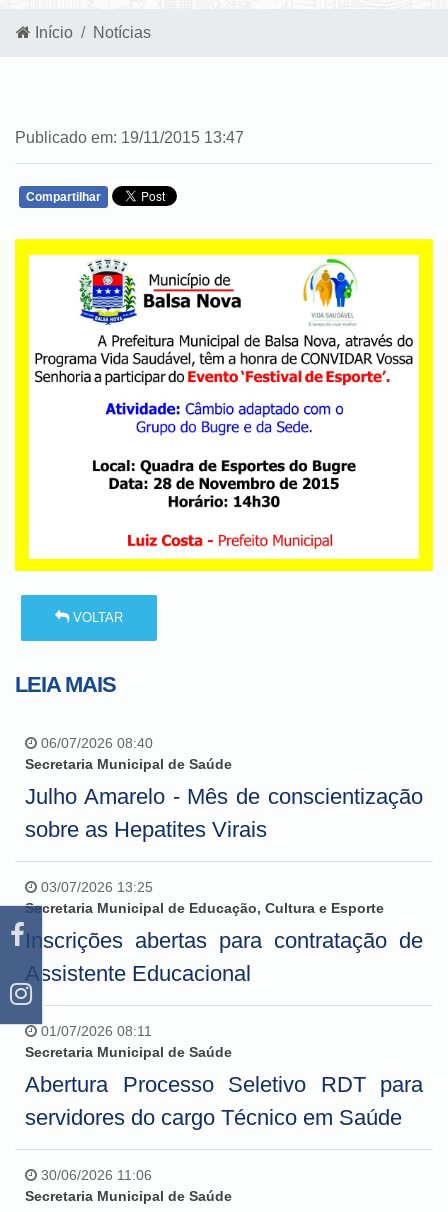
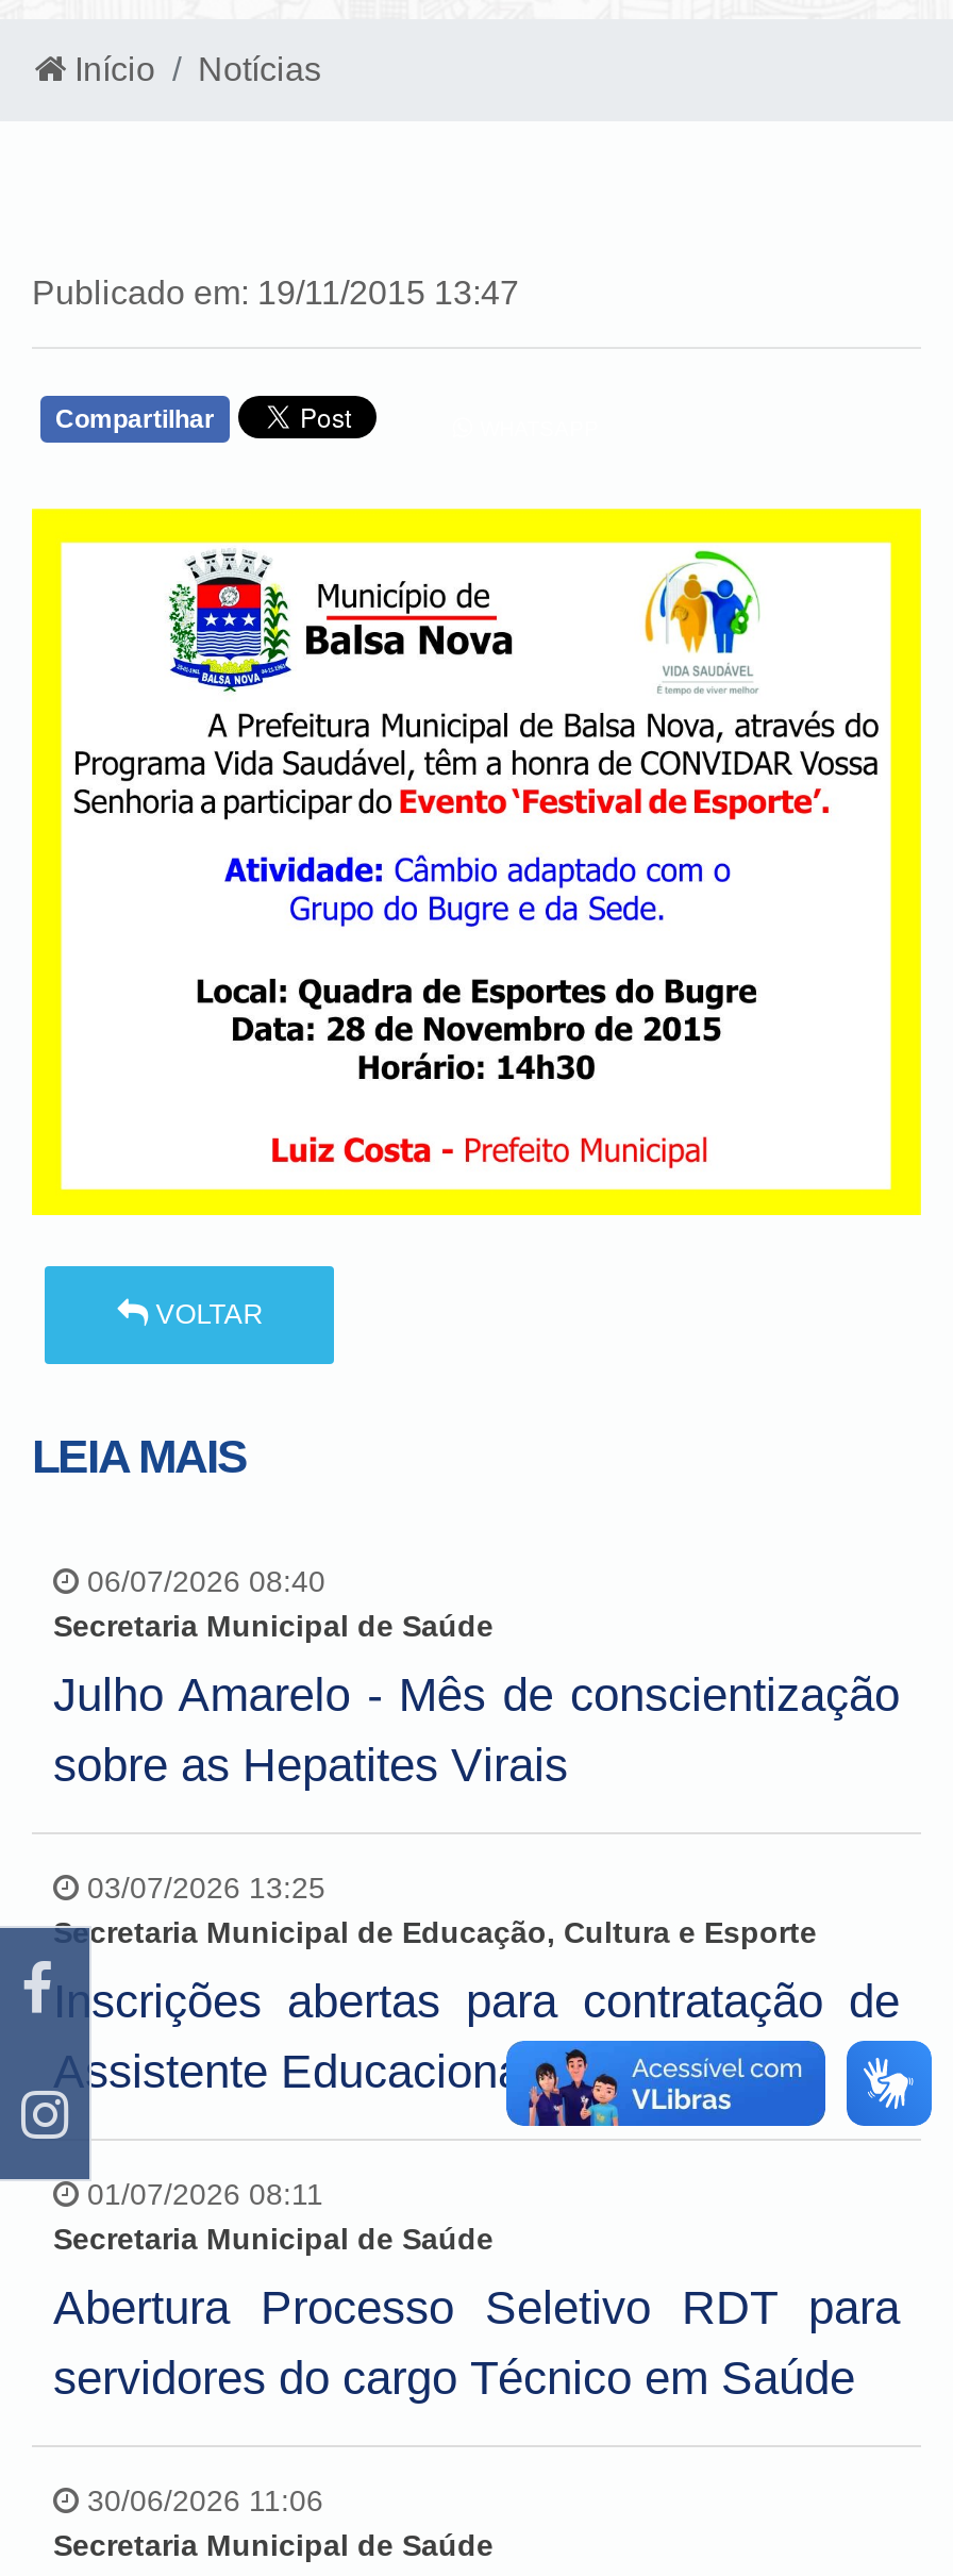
+ [image]

+ [image]
